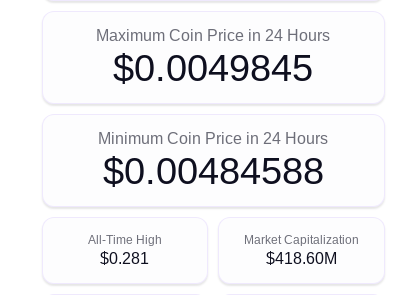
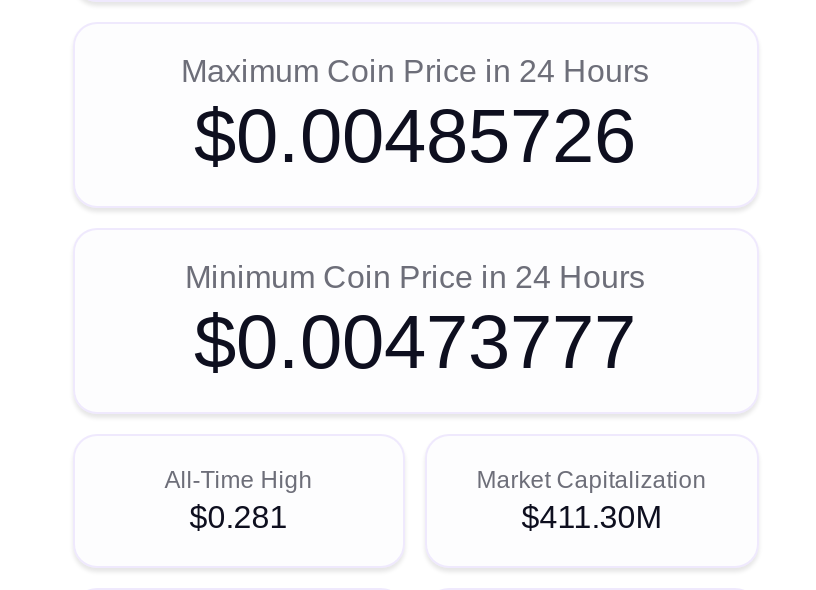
- $0.0049845
+ $0.00485726

- $0.00484588
+ $0.00473777

- $418.60M
+ $411.30M
